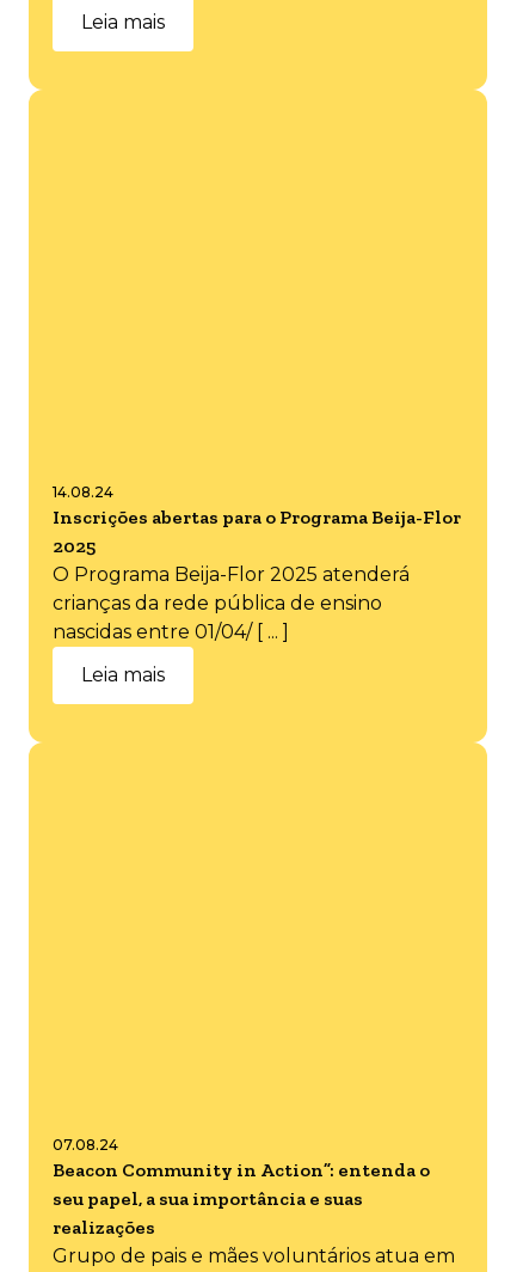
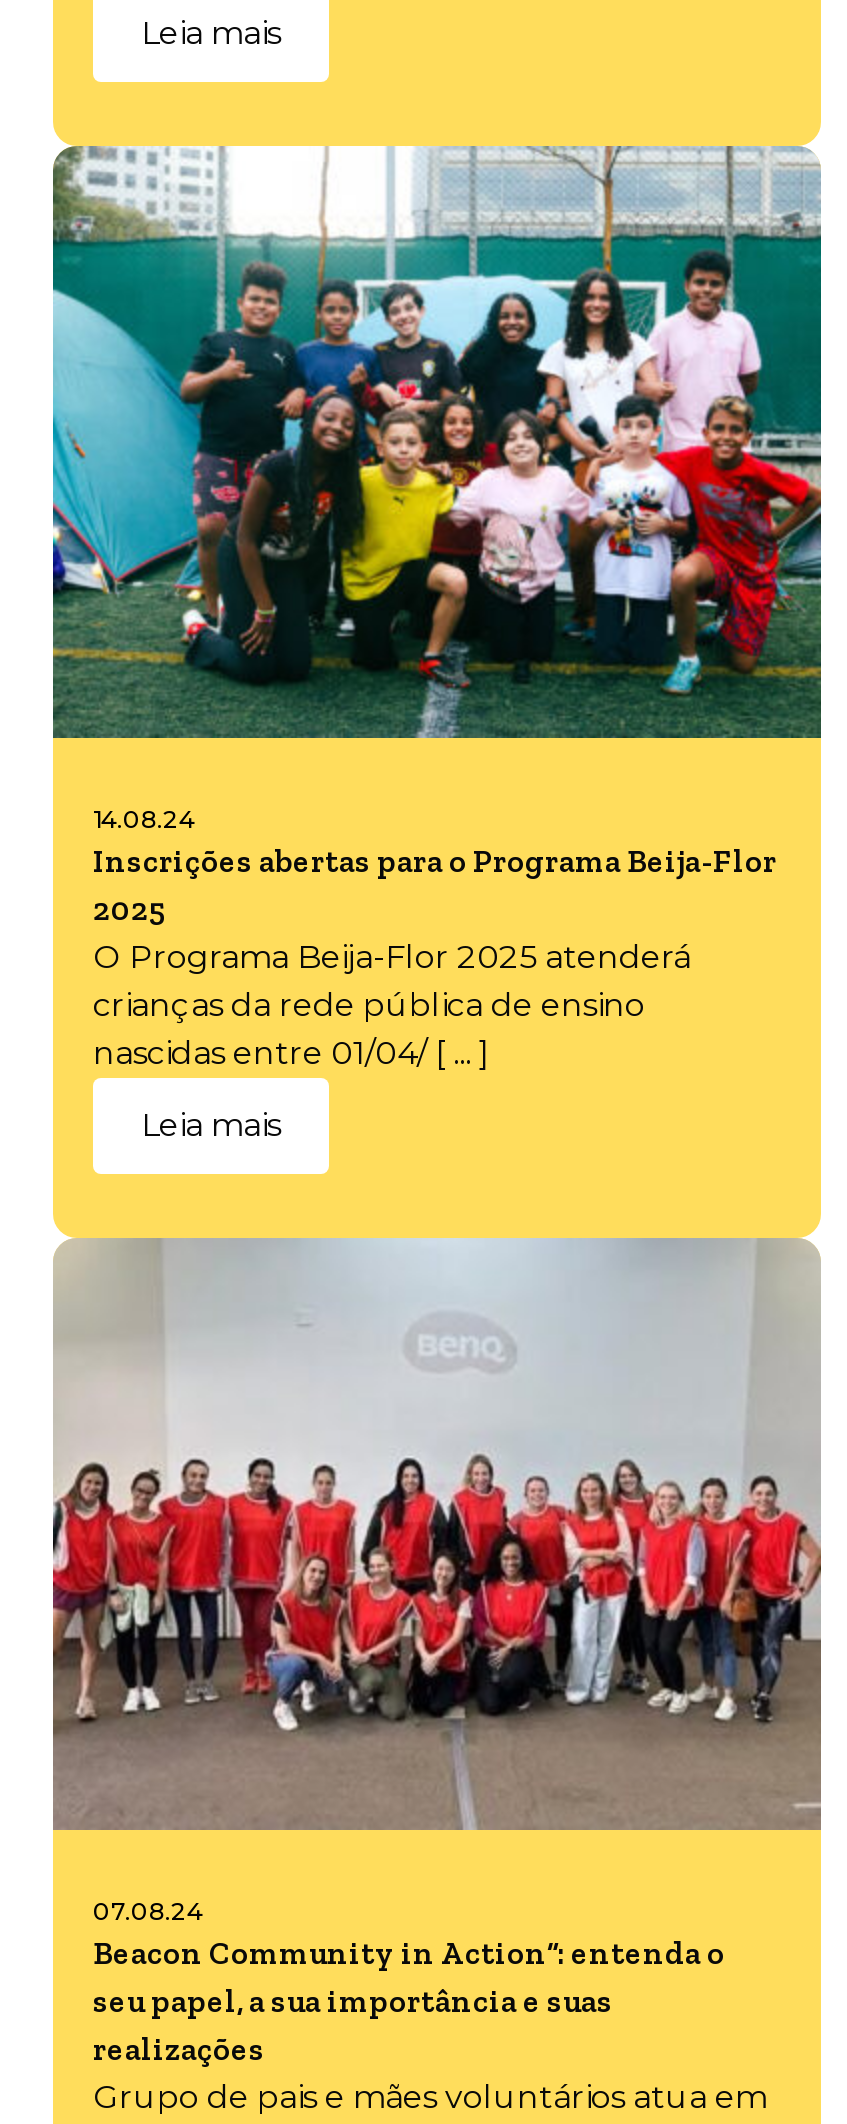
+ [image]

+ [image]
